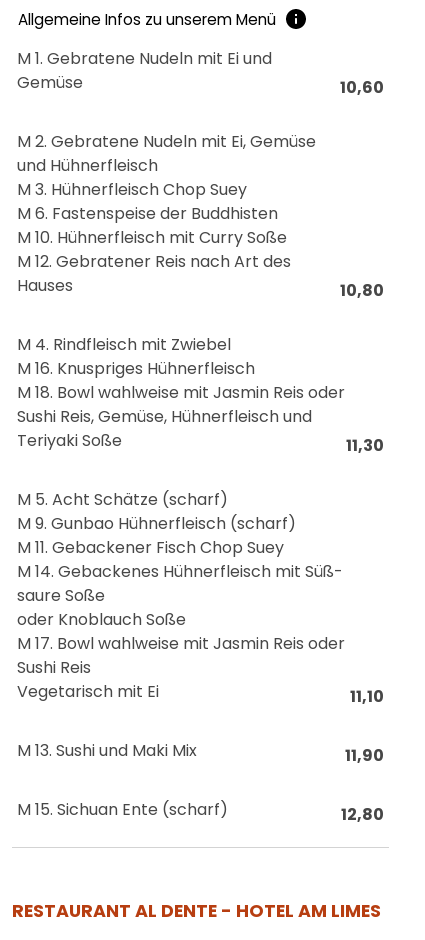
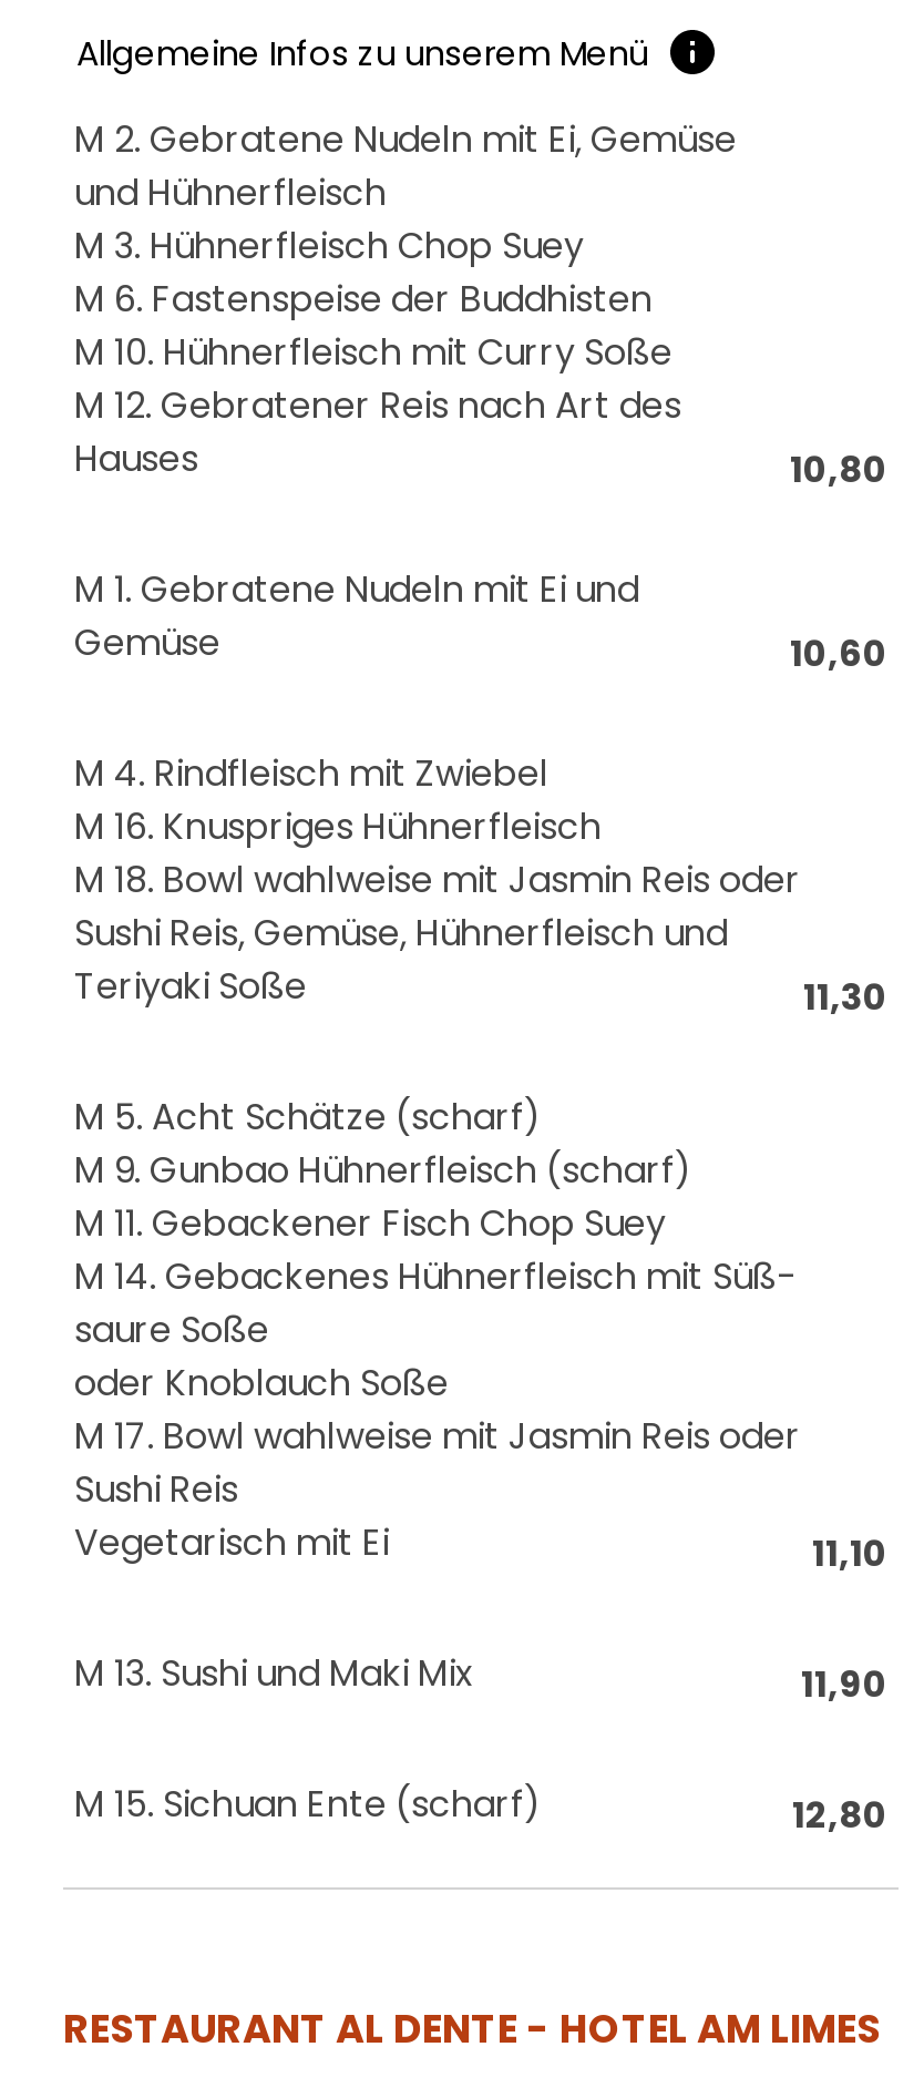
moved down: M 1. Gebratene Nudeln mit Ei und | Gemüse | 10,60

moved up: M 2. Gebratene Nudeln mit Ei, Gemüse | und Hühnerfleisch | M 3. Hühnerfleisch Chop Suey | M 6. Fastenspeise der Buddhisten | M 10. Hühnerfleisch mit Curry Soße | M 12. Gebratener Reis nach Art des | Hauses | 10,80
